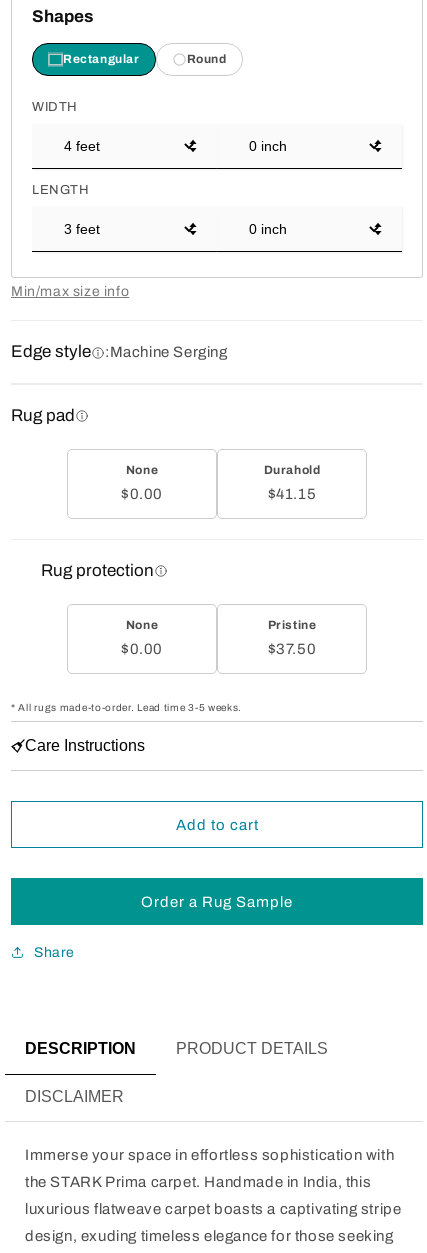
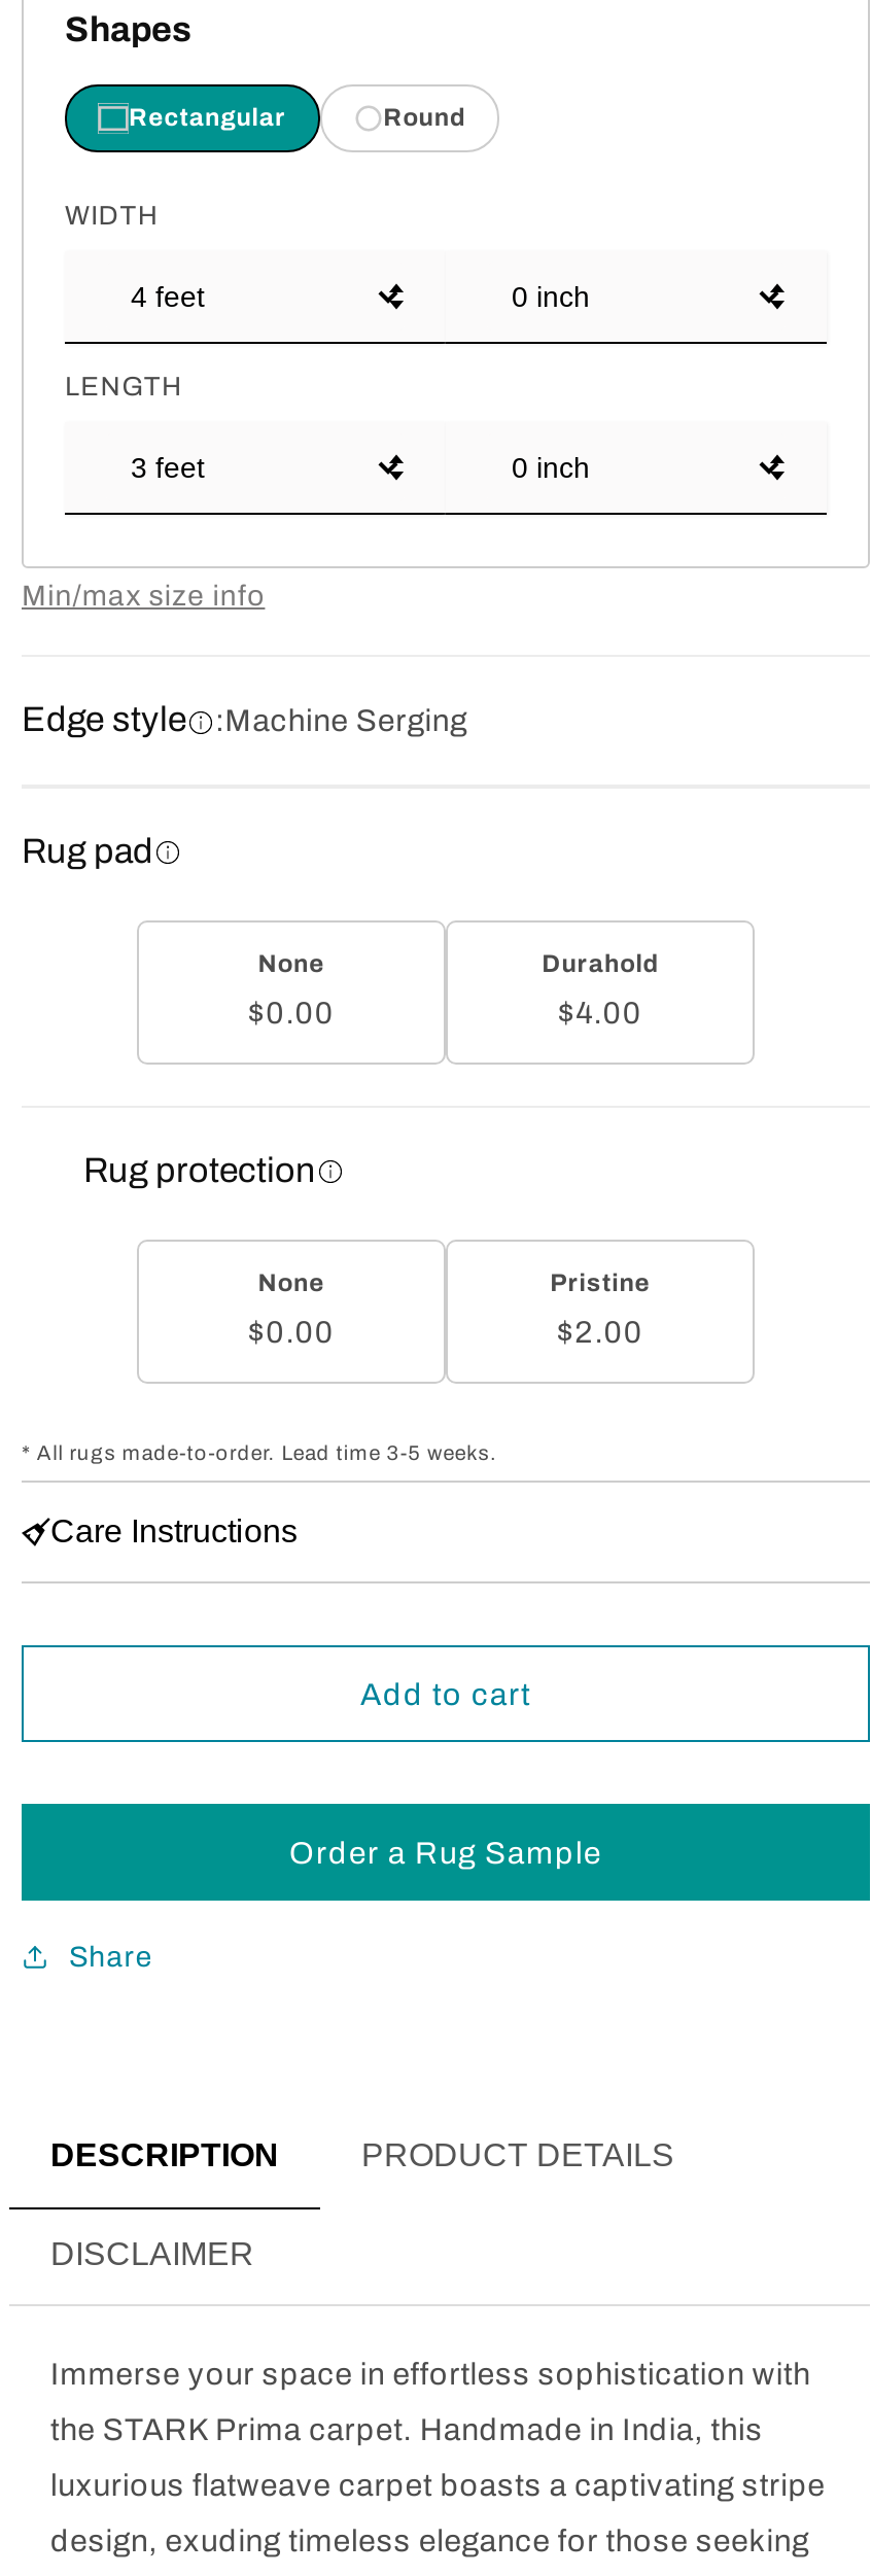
- $41.15
+ $4.00

- $37.50
+ $2.00
